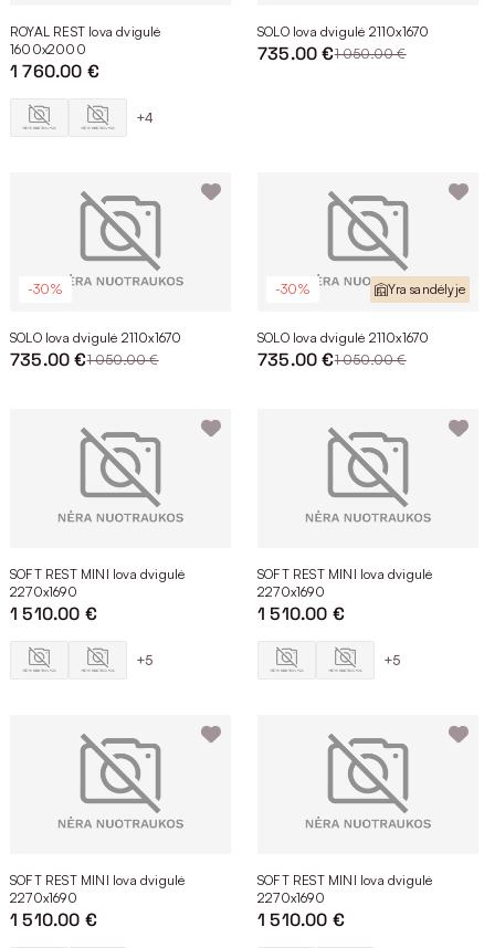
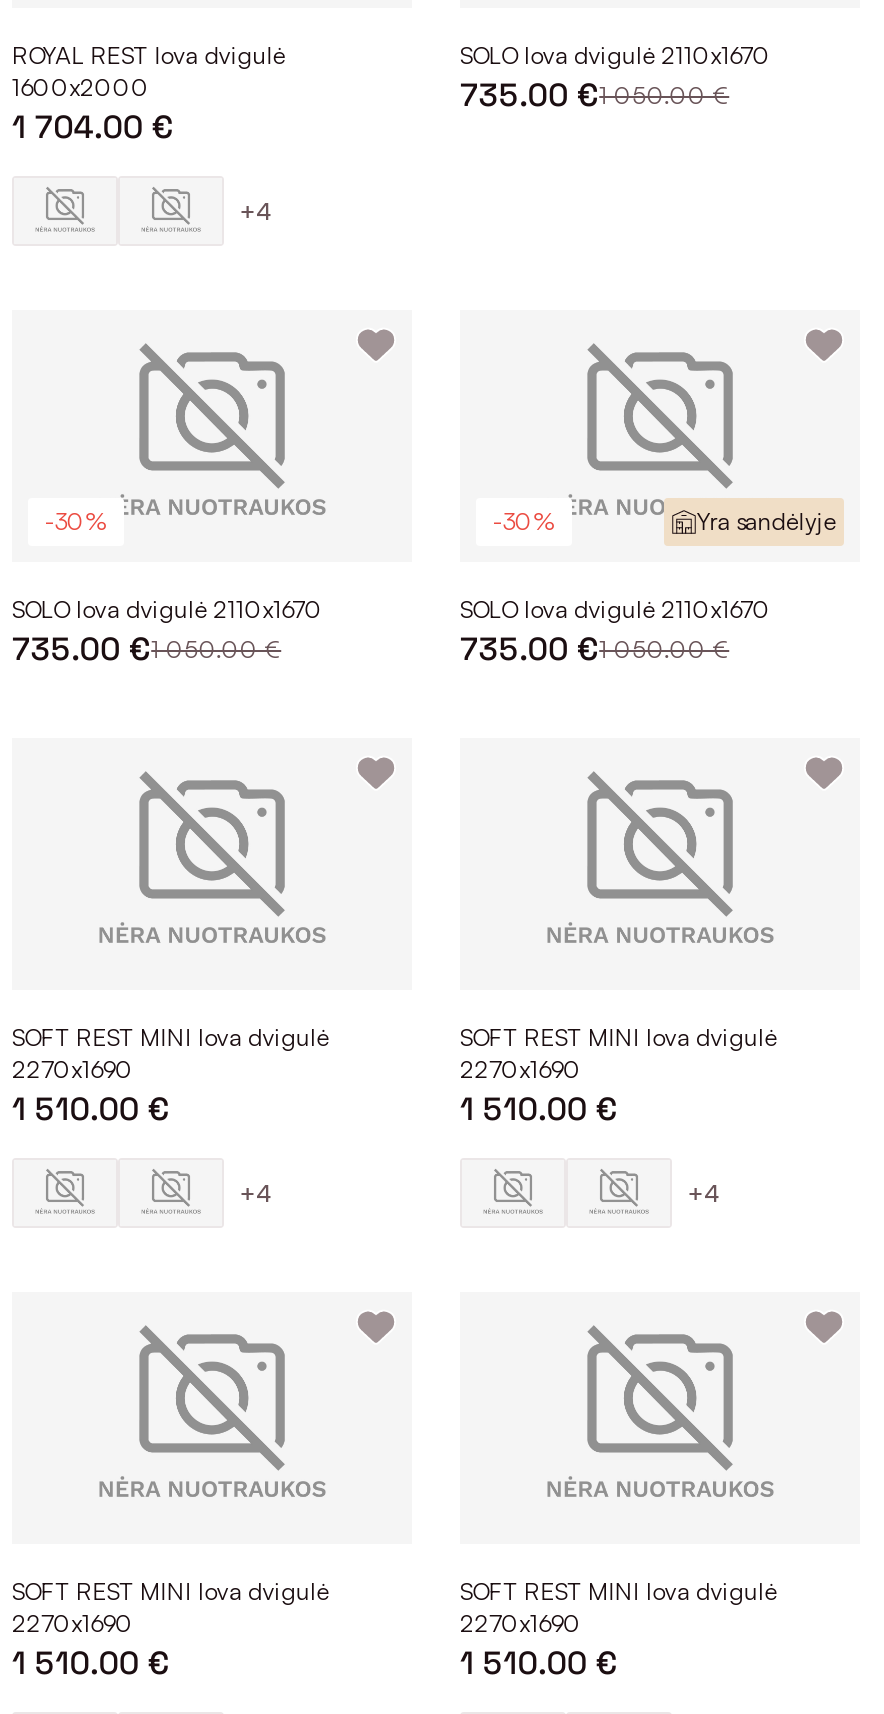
- 1 760.00 €
+ 1 704.00 €

- +5
+ +4

- +5
+ +4
